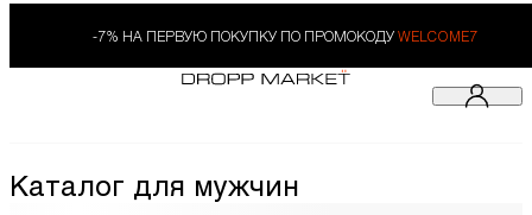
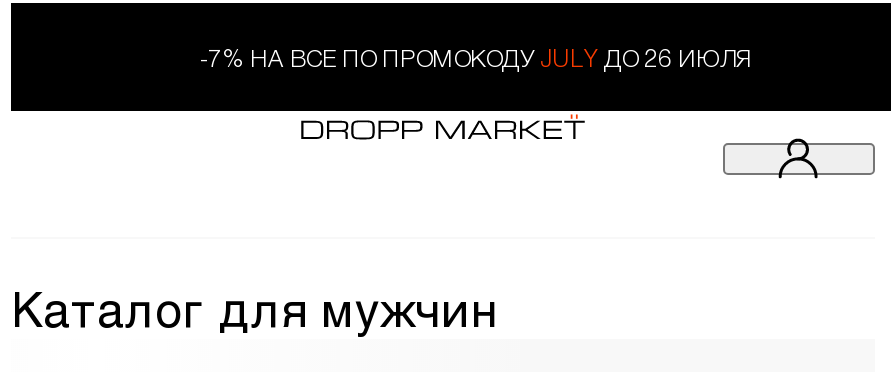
- -7% НА ПЕРВУЮ ПОКУПКУ ПО ПРОМОКОДУ WELCOME7
+ -7% НА ВСЕ ПО ПРОМОКОДУ JULY ДО 26 ИЮЛЯ
